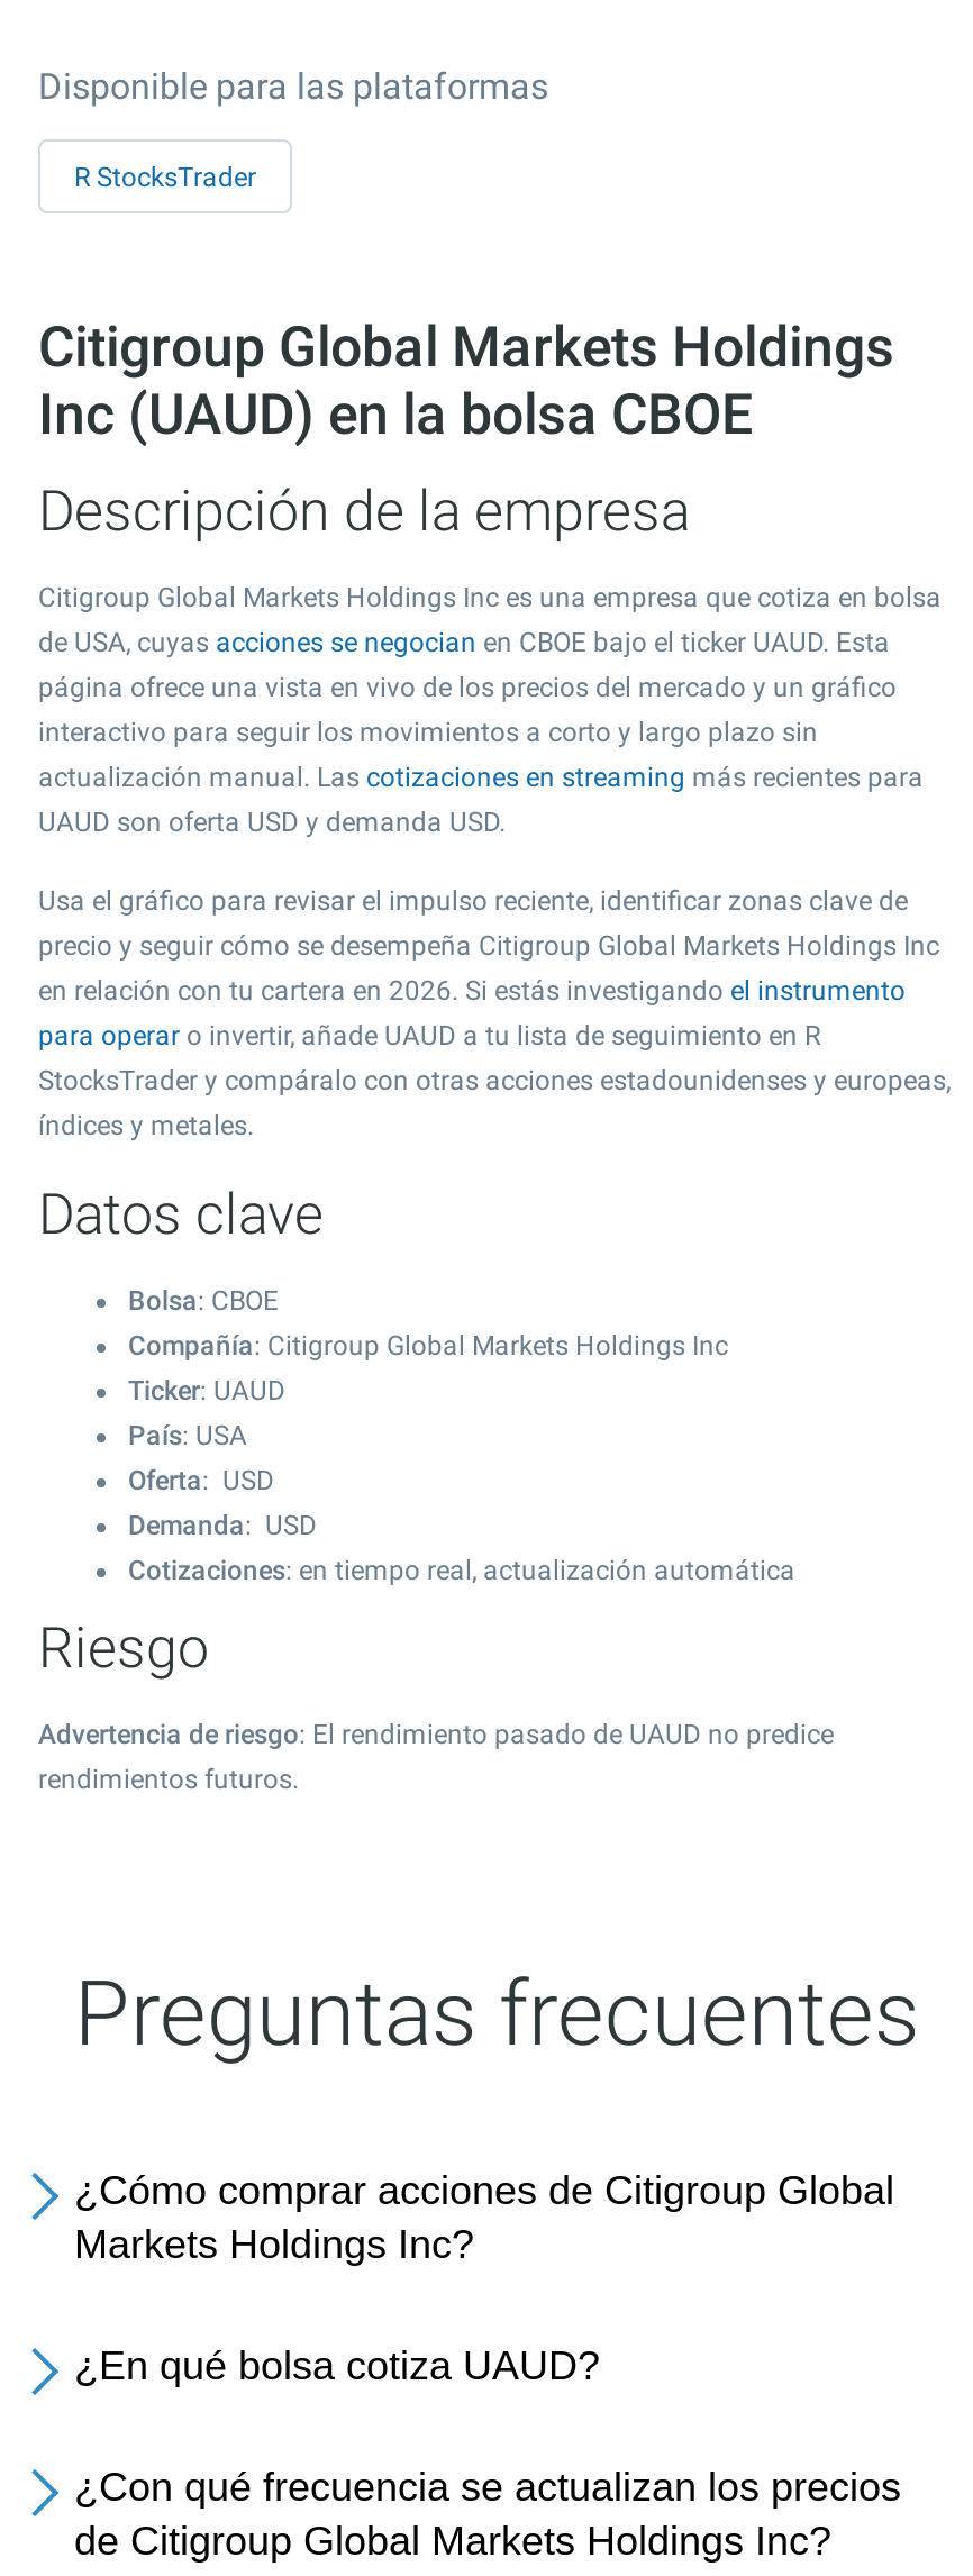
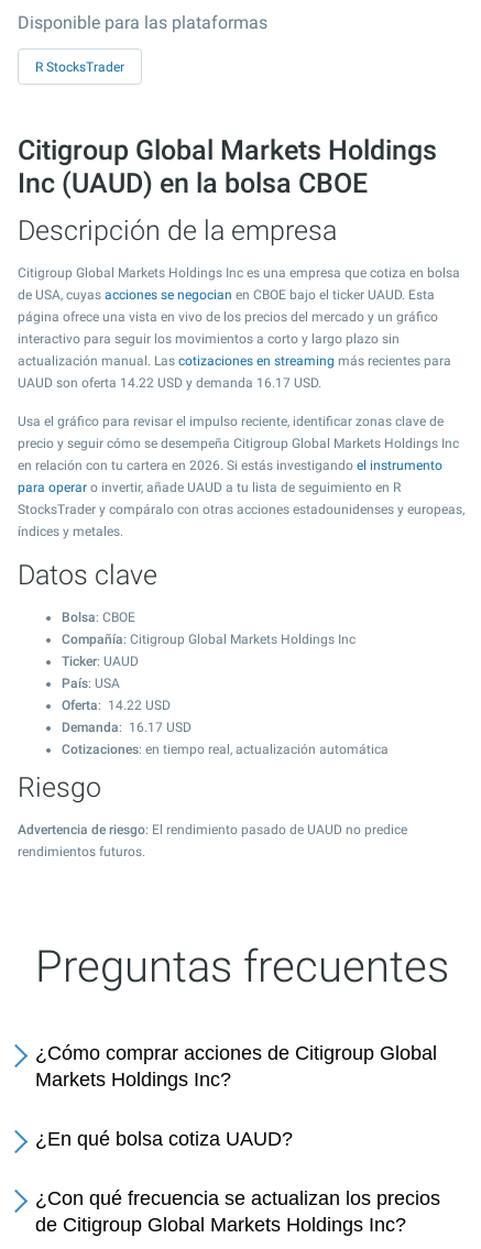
- UAUD son oferta USD y demanda USD.
+ UAUD son oferta 14.22 USD y demanda 16.17 USD.

- Oferta: USD
- Demanda: USD
+ Oferta: 14.22 USD
+ Demanda: 16.17 USD
